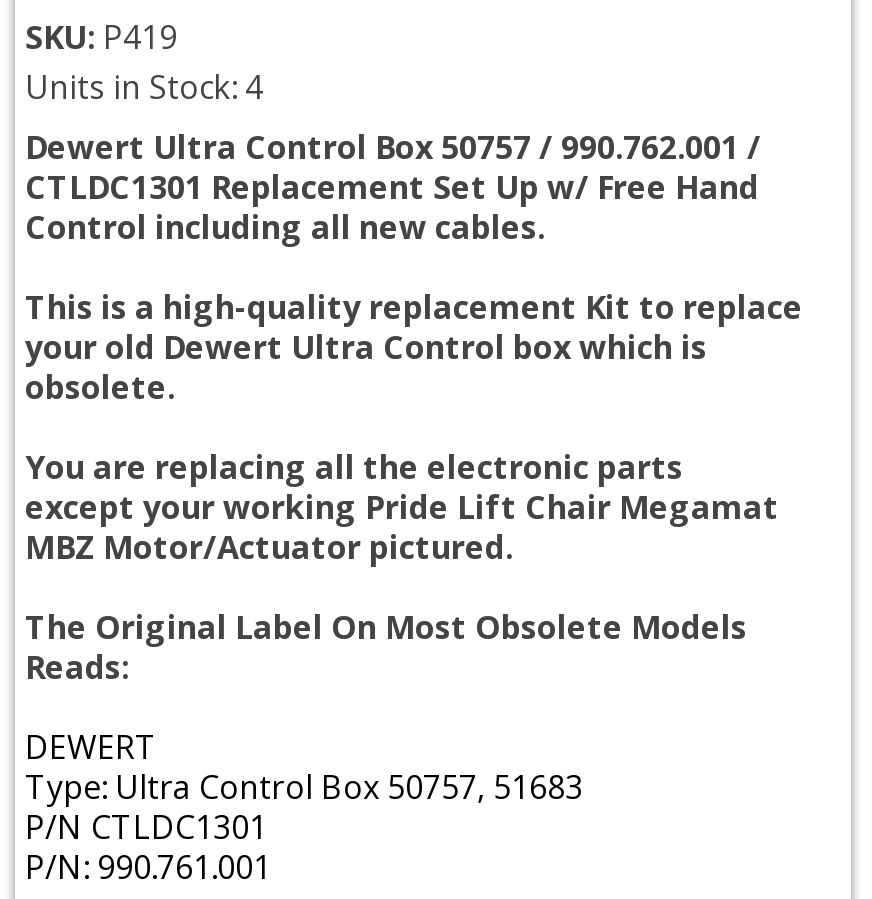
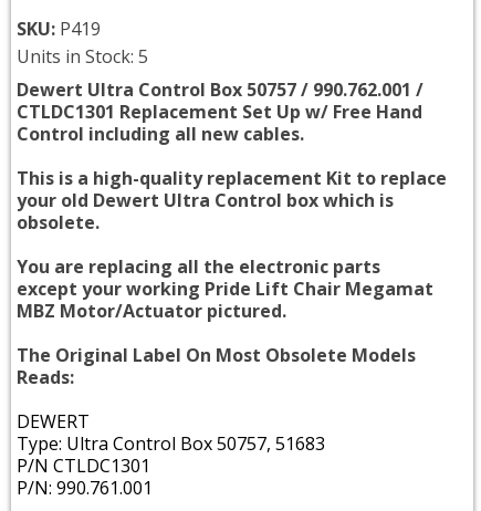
- Units in Stock: 4
+ Units in Stock: 5
